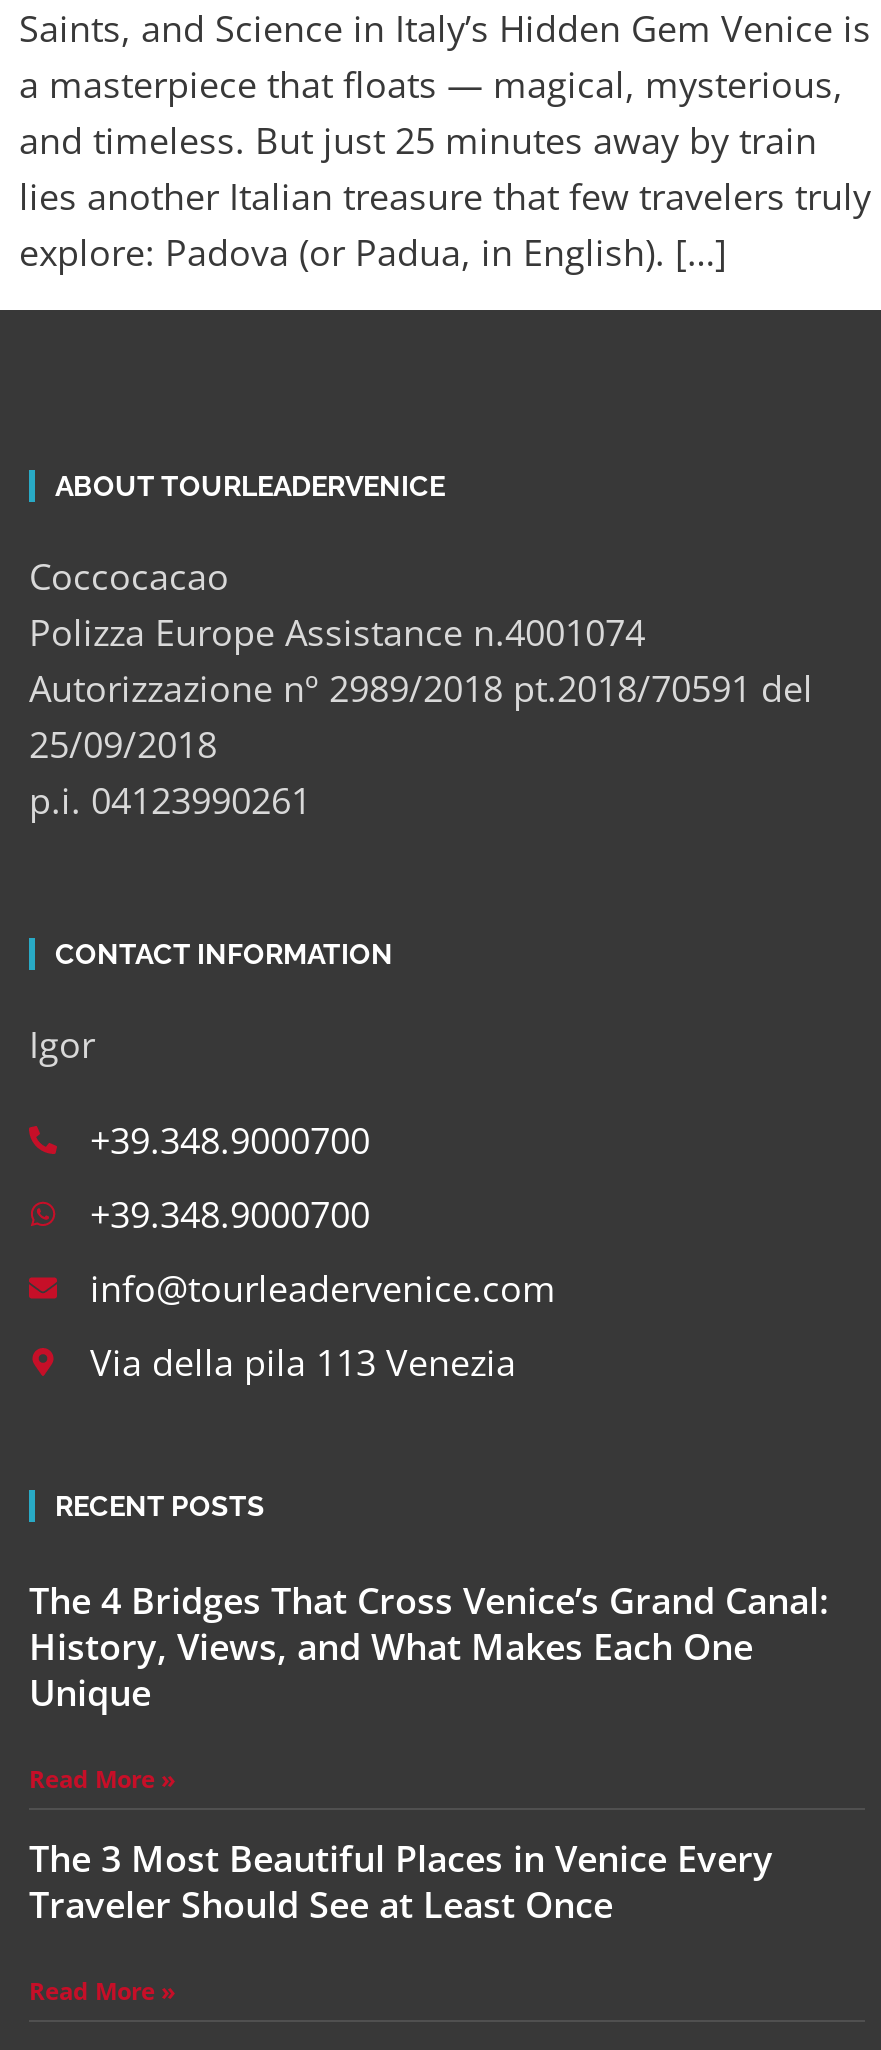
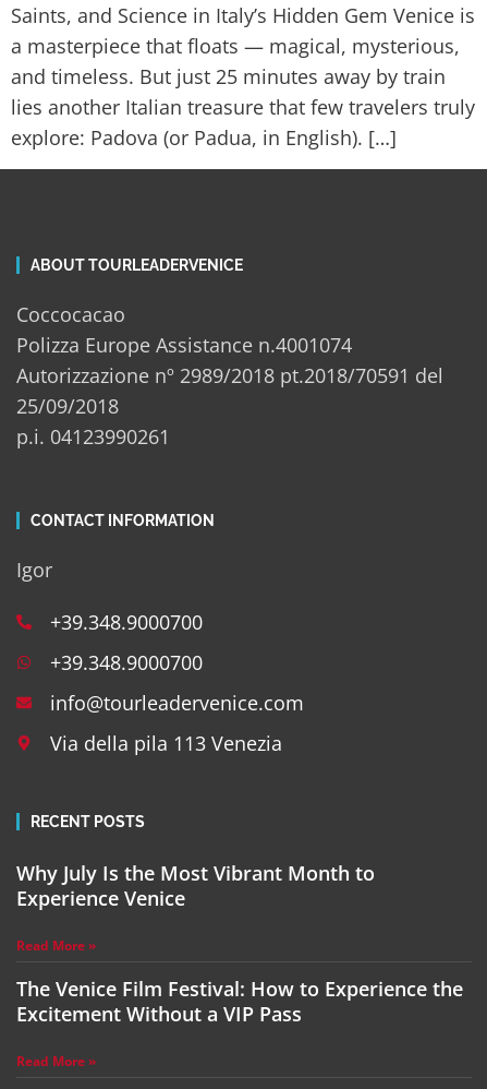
- The 4 Bridges That Cross Venice’s Grand Canal:
- History, Views, and What Makes Each One
- Unique
+ Why July Is the Most Vibrant Month to
+ Experience Venice

- The 3 Most Beautiful Places in Venice Every
- Traveler Should See at Least Once
+ The Venice Film Festival: How to Experience the
+ Excitement Without a VIP Pass
